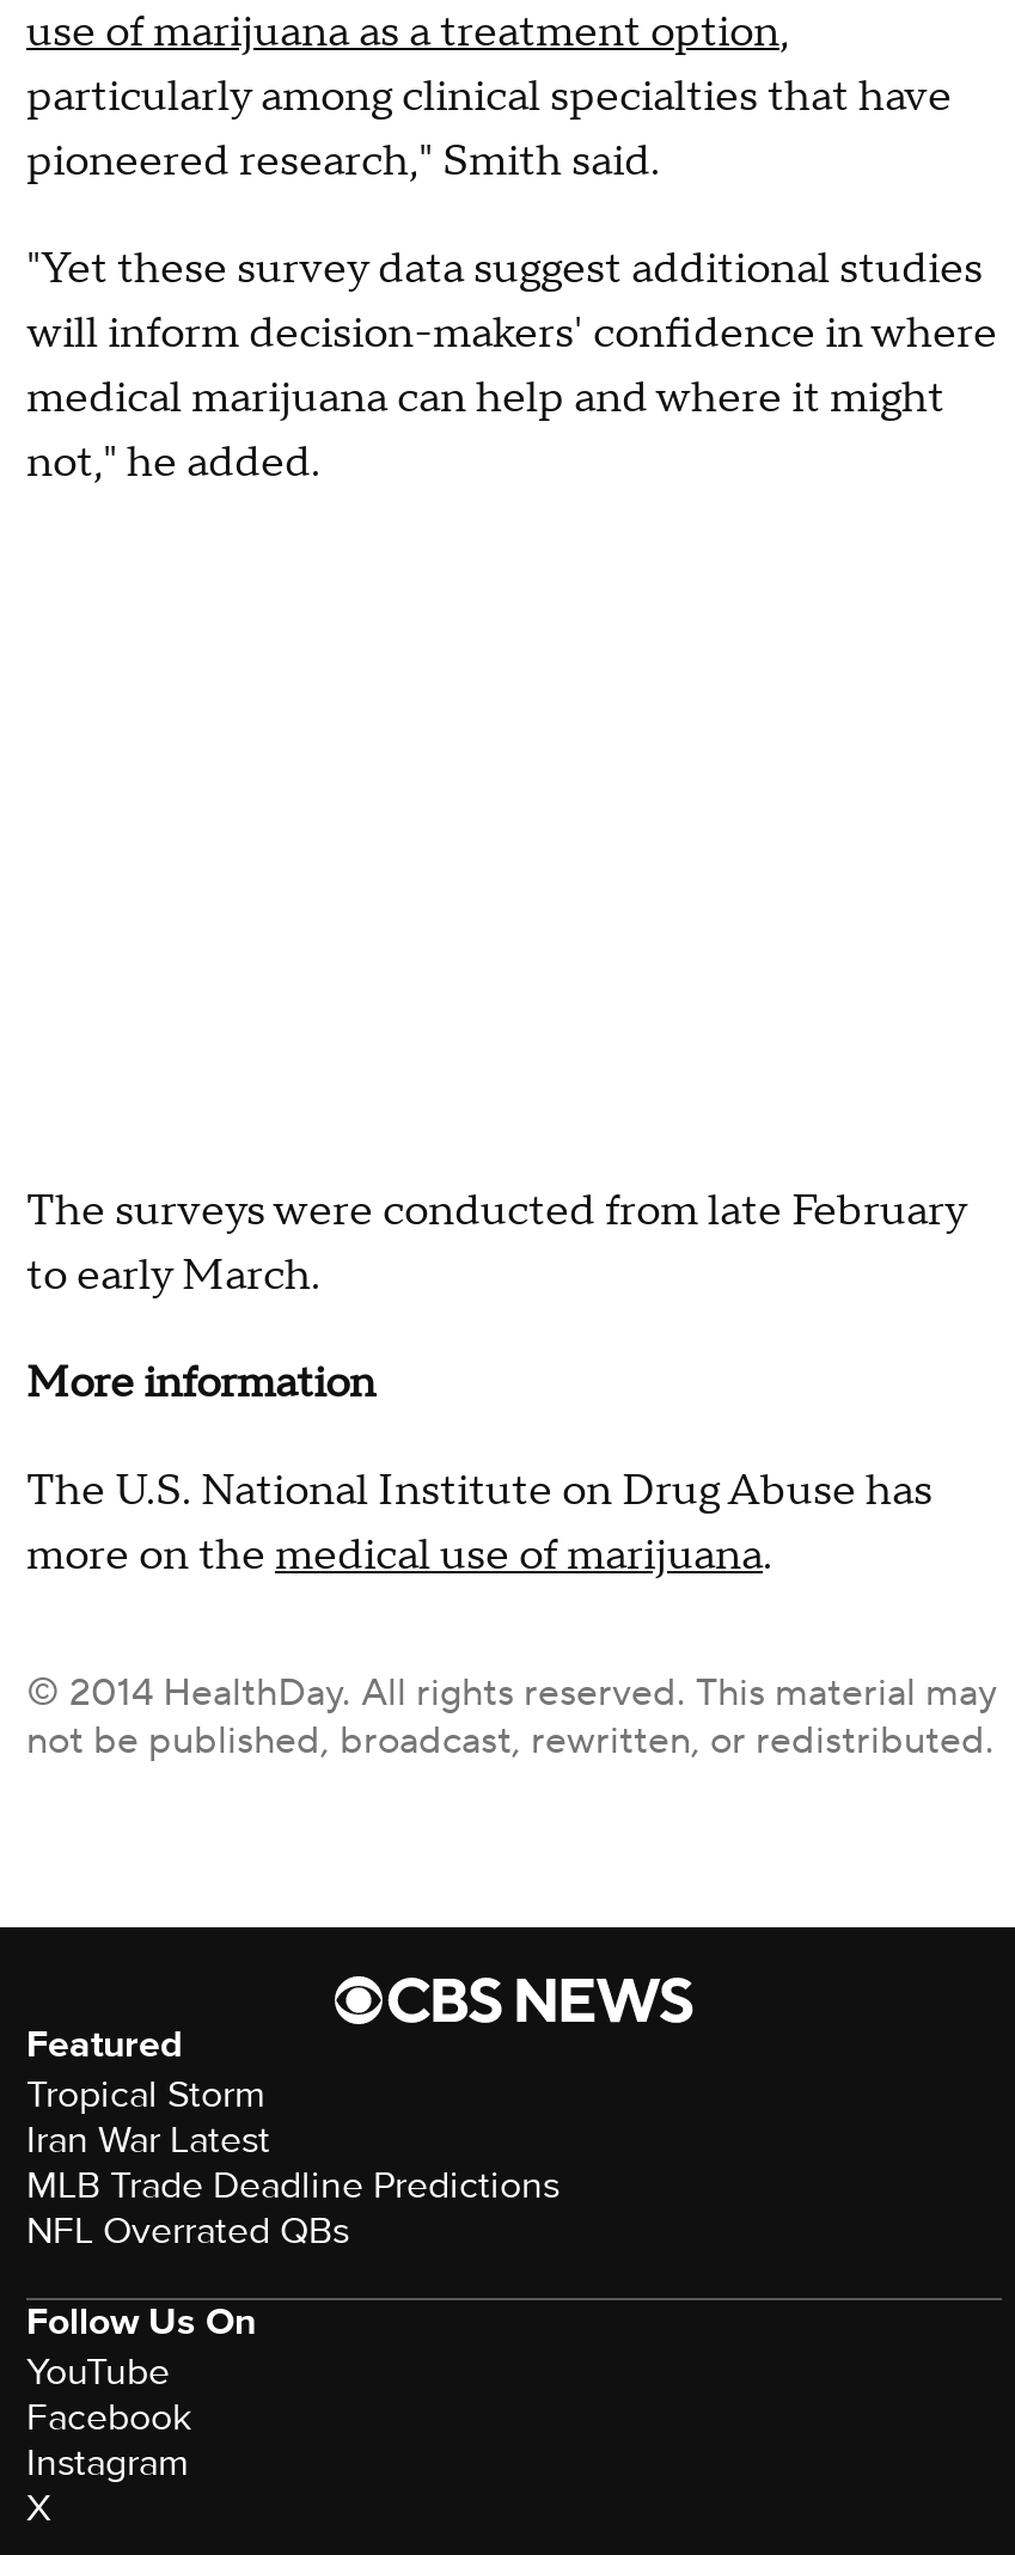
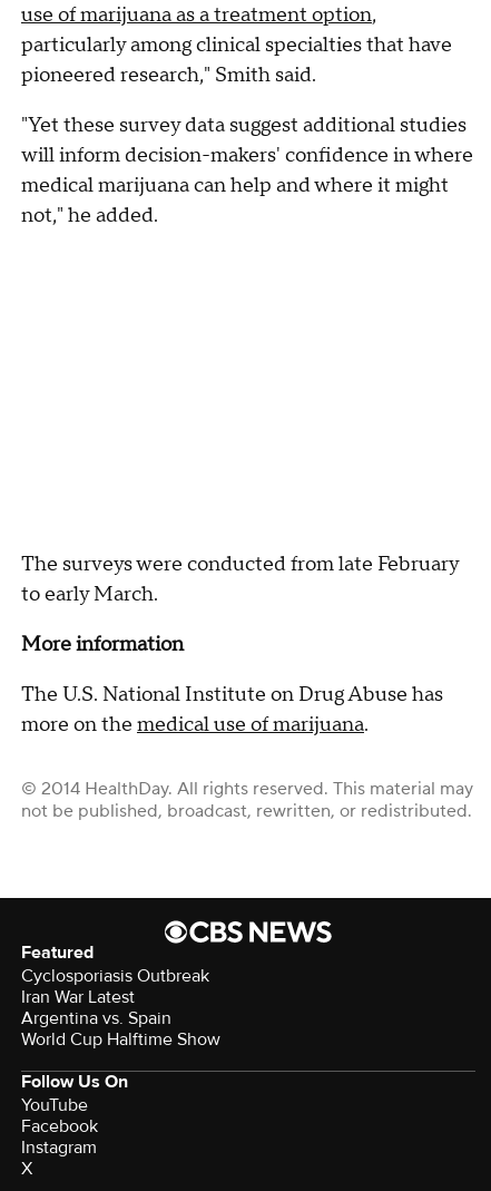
- Tropical Storm
+ Cyclosporiasis Outbreak

- MLB Trade Deadline Predictions
- NFL Overrated QBs
+ Argentina vs. Spain
+ World Cup Halftime Show
